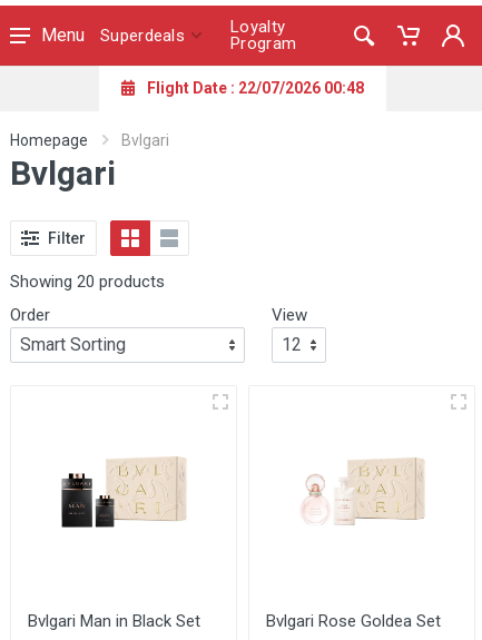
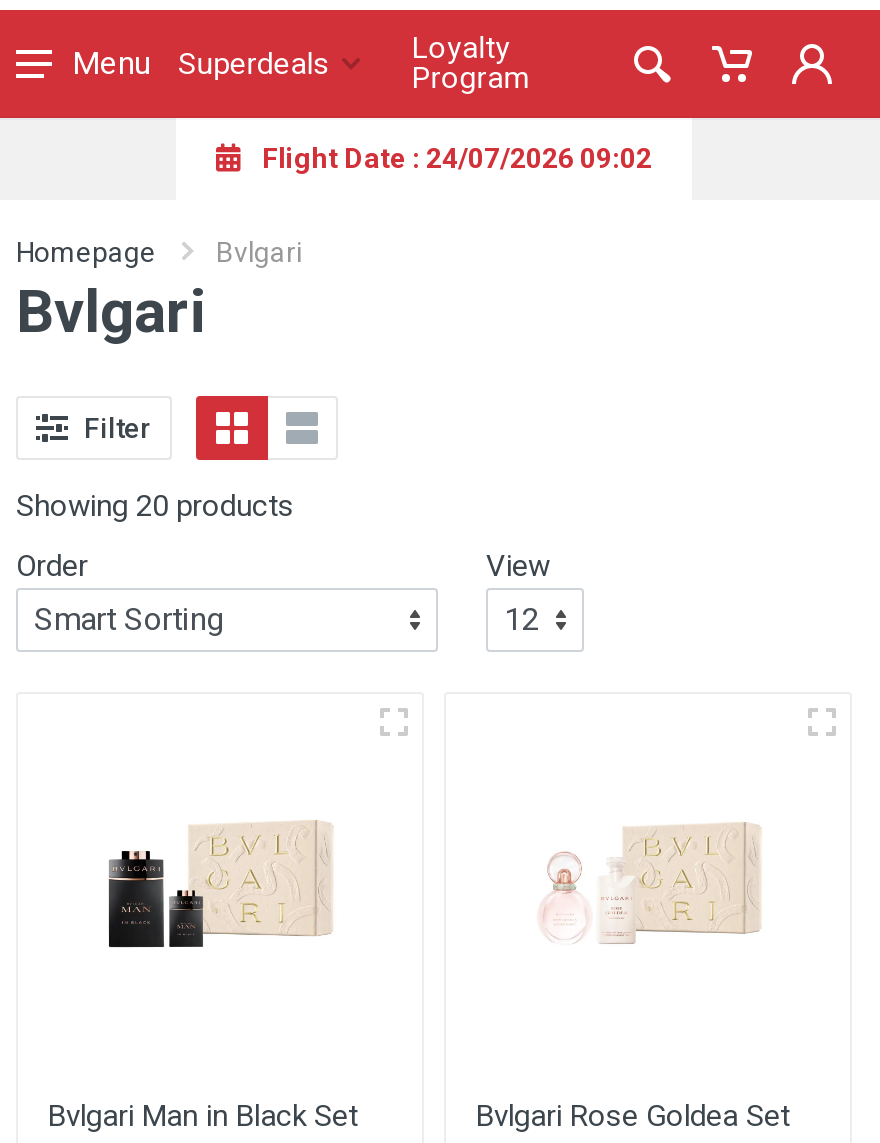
- Flight Date : 22/07/2026 00:48
+ Flight Date : 24/07/2026 09:02
